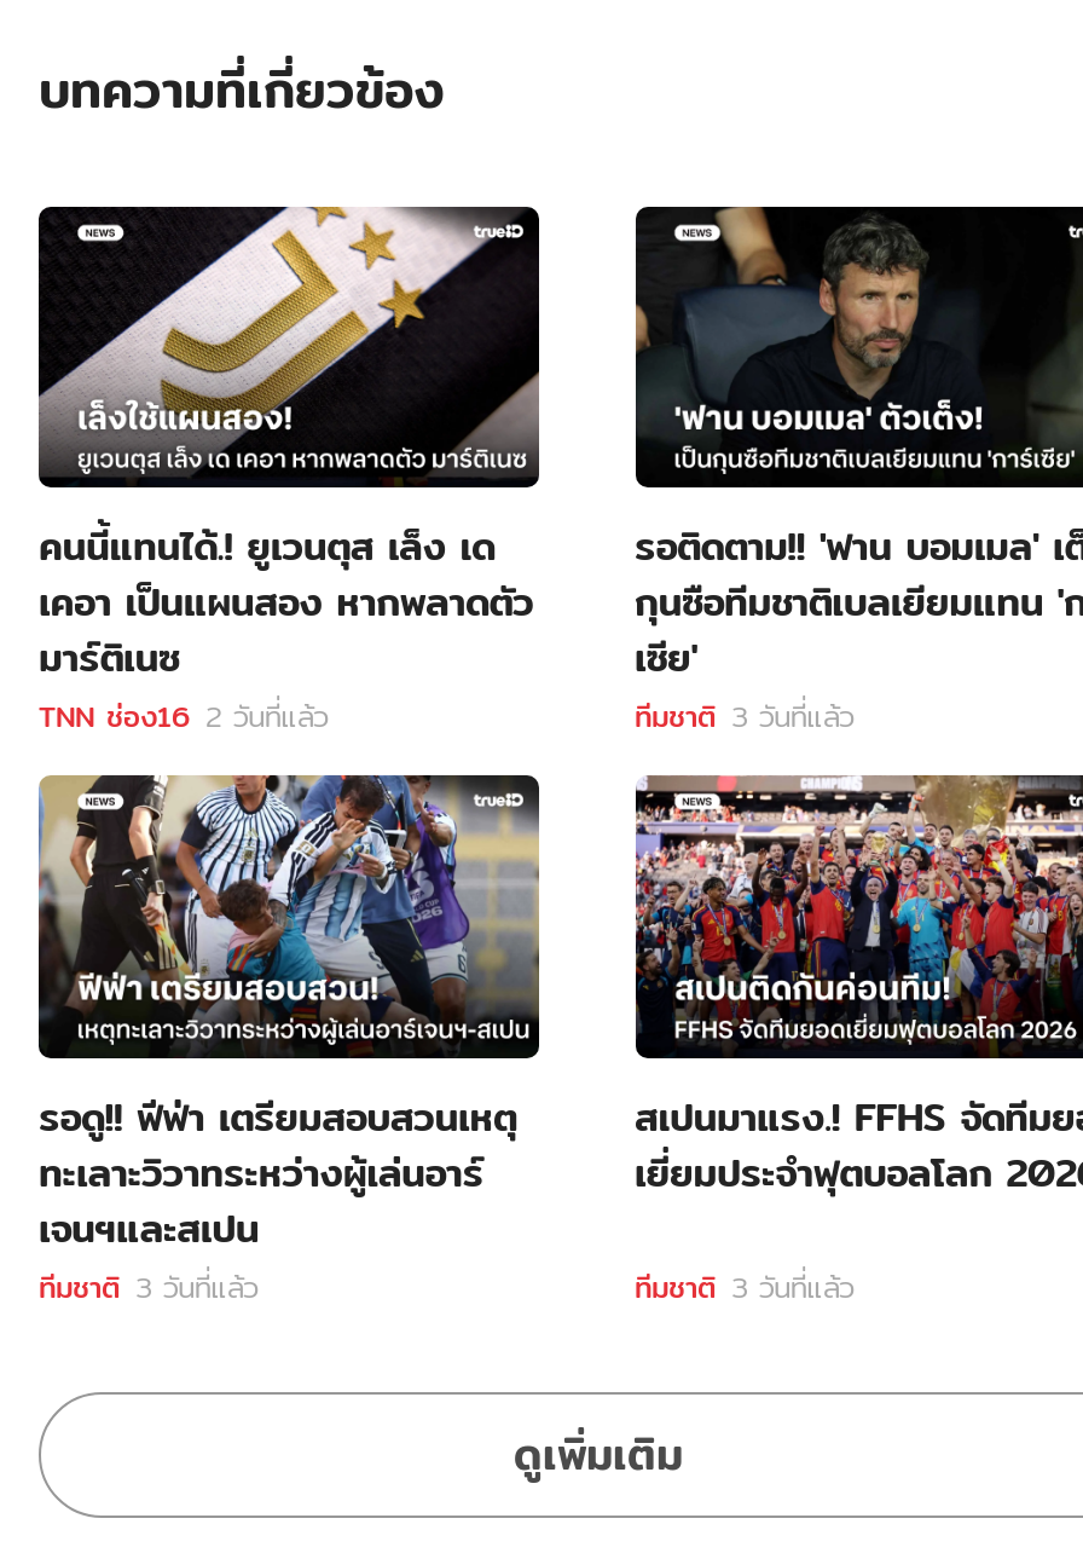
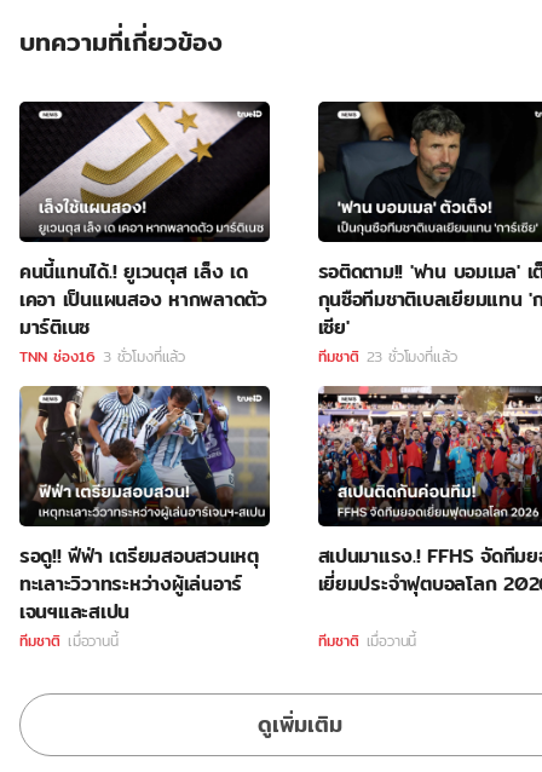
- TNN ช่อง16 2 วันที่แล้ว
+ TNN ช่อง16 3 ชั่วโมงที่แล้ว

- ทีมชาติ 3 วันที่แล้ว
+ ทีมชาติ 23 ชั่วโมงที่แล้ว

- ทีมชาติ 3 วันที่แล้ว
+ ทีมชาติ เมื่อวานนี้

- ทีมชาติ 3 วันที่แล้ว
+ ทีมชาติ เมื่อวานนี้
